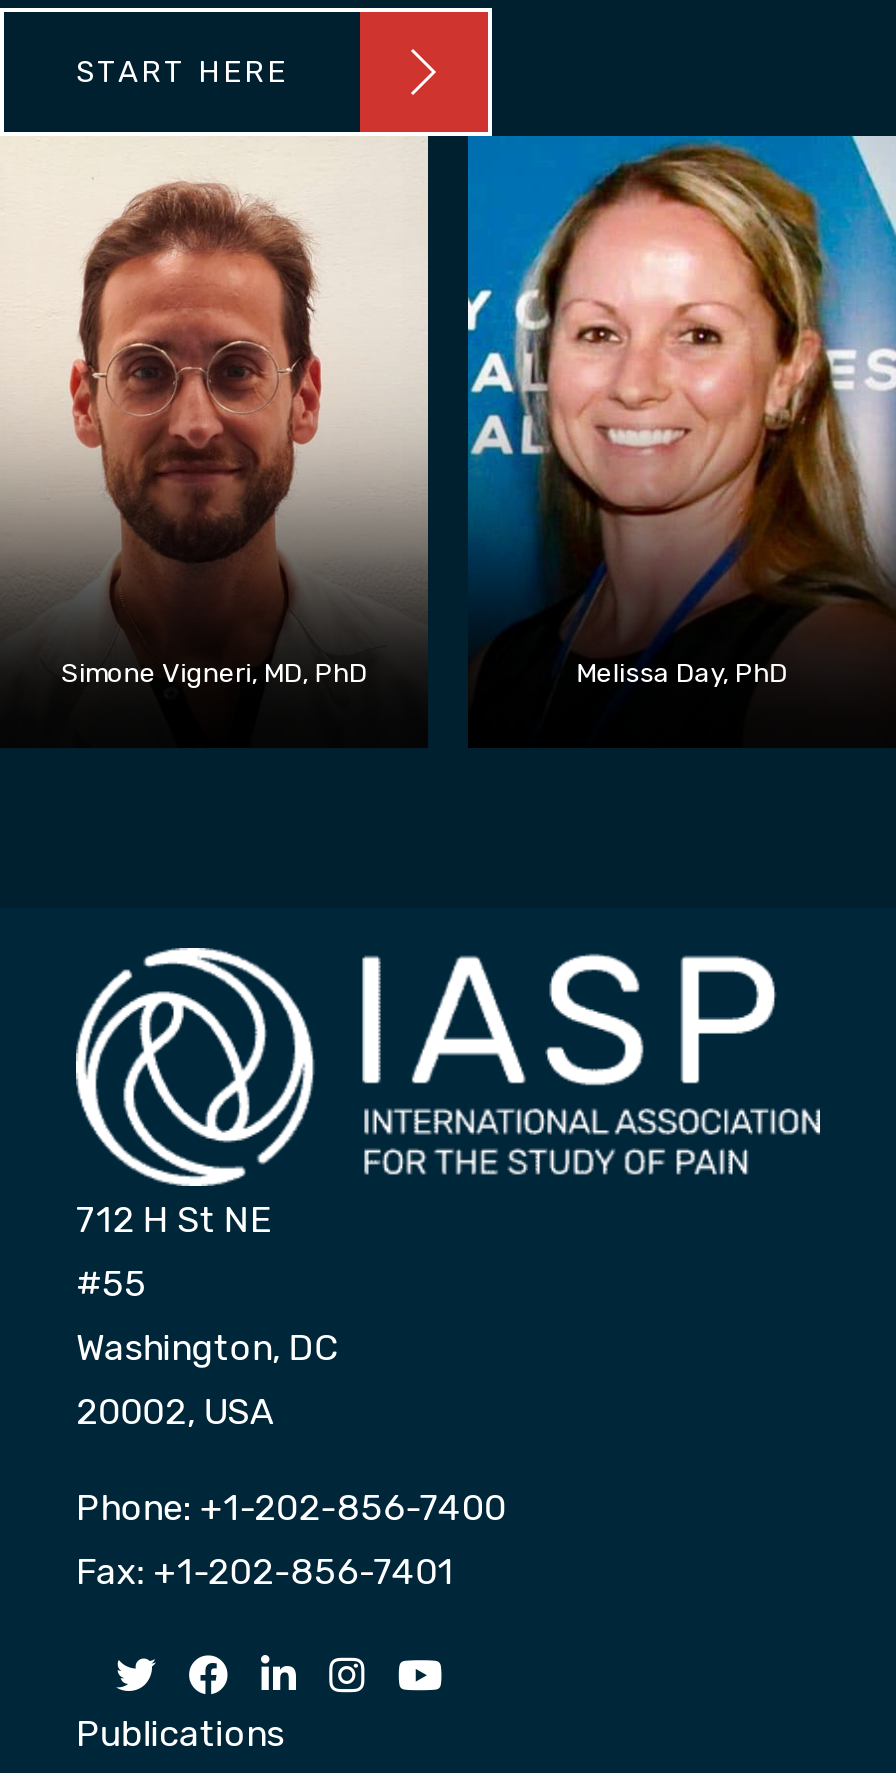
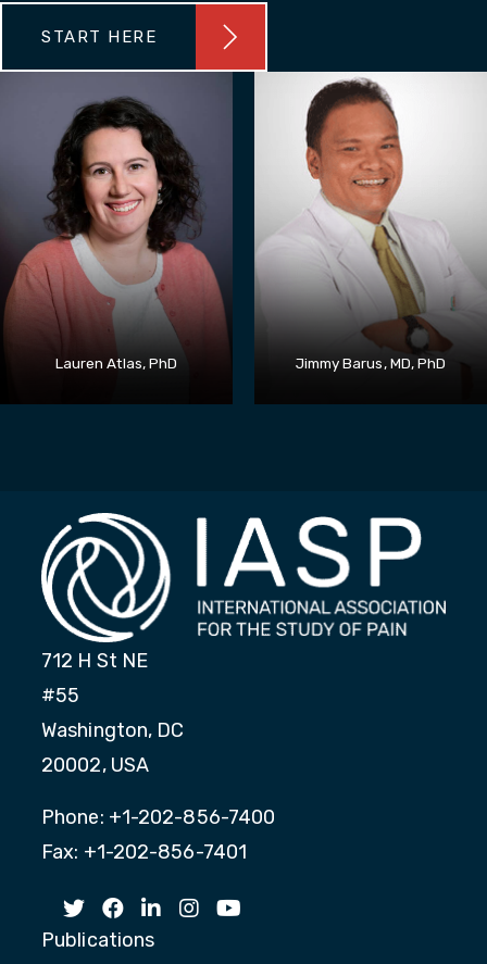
- [image]
- Simone Vigneri, MD, PhD
- Melissa Day, PhD
+ [image]
+ Lauren Atlas, PhD
+ Jimmy Barus, MD, PhD

- [image]
+ [image]
